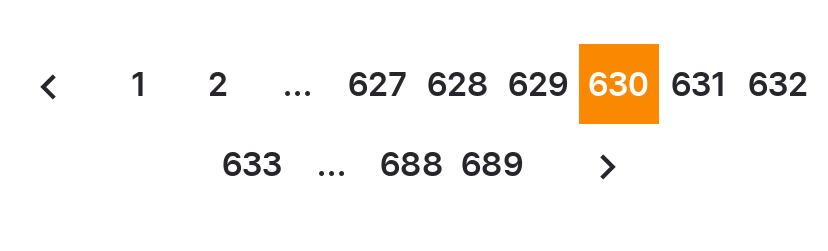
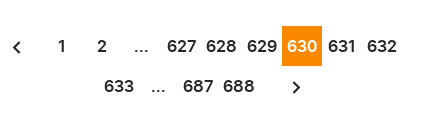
- 688 689
+ 687 688
